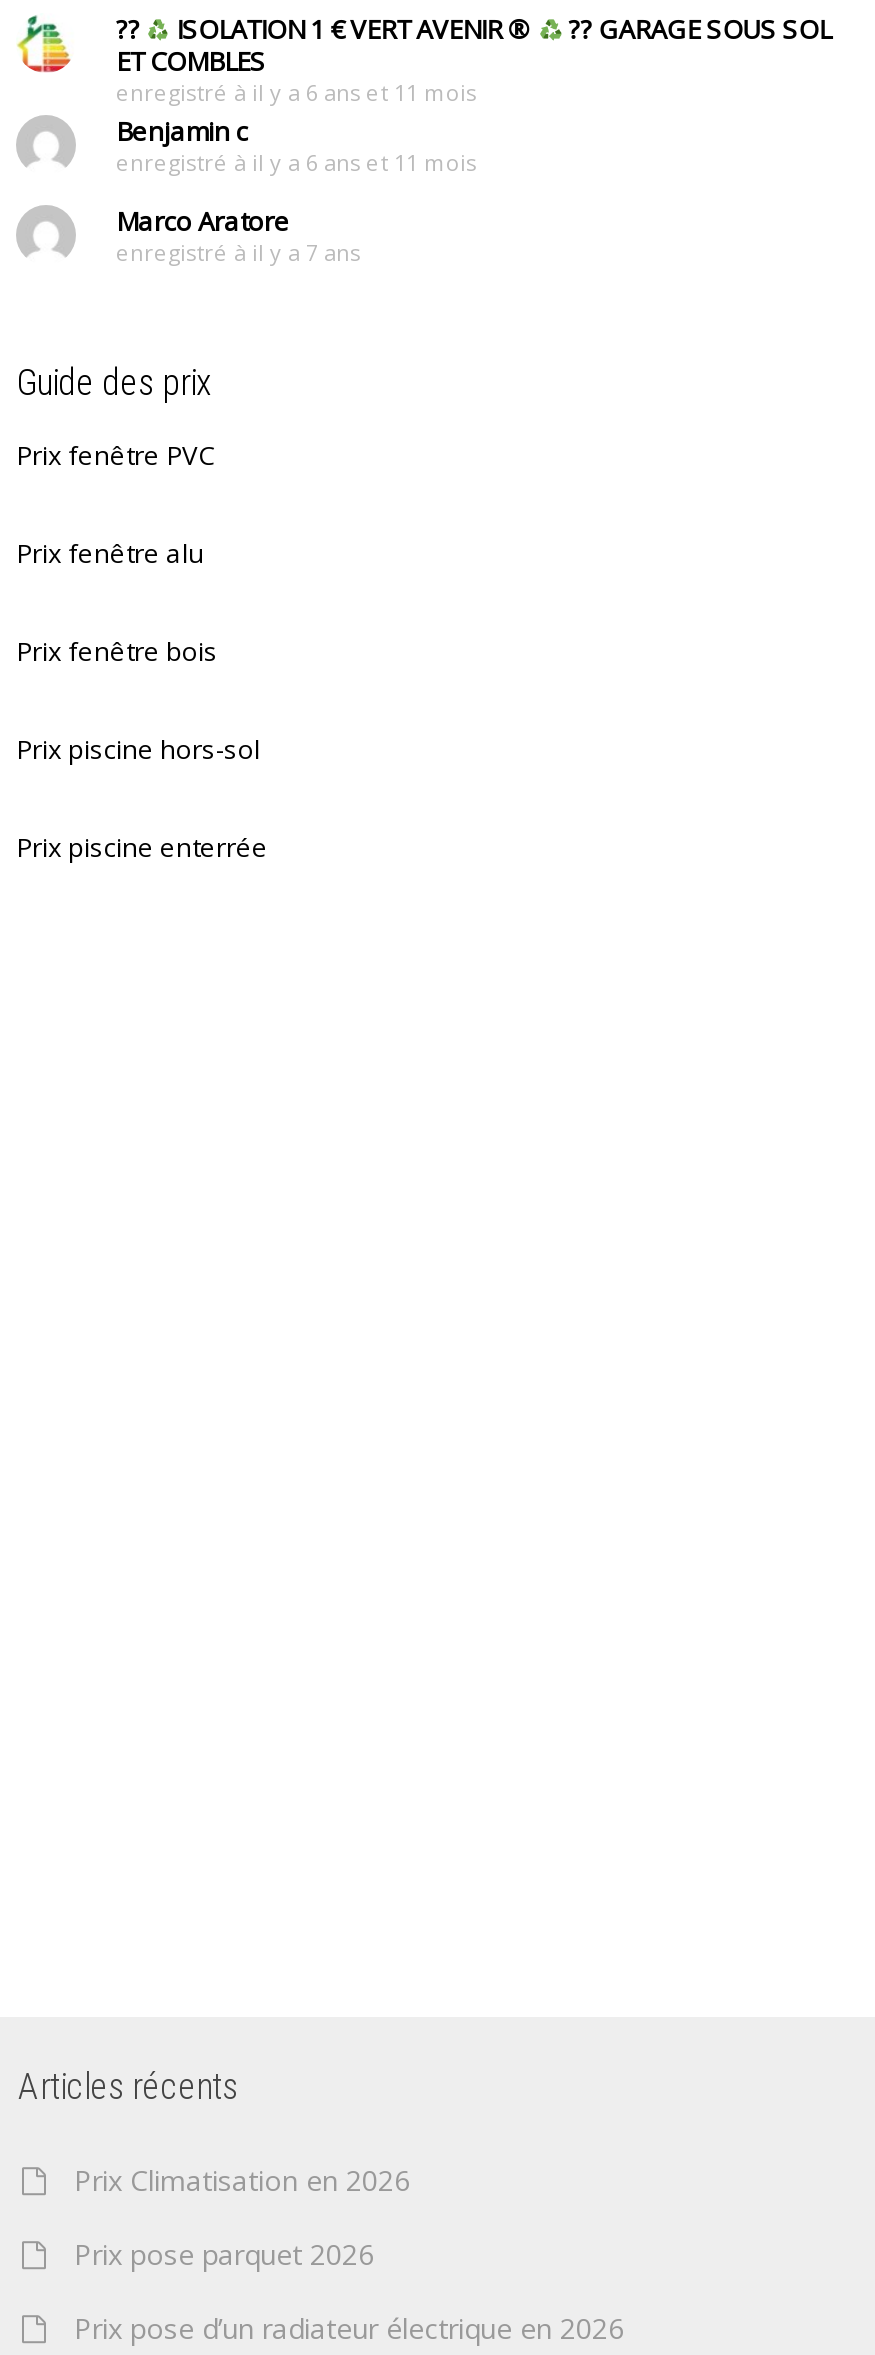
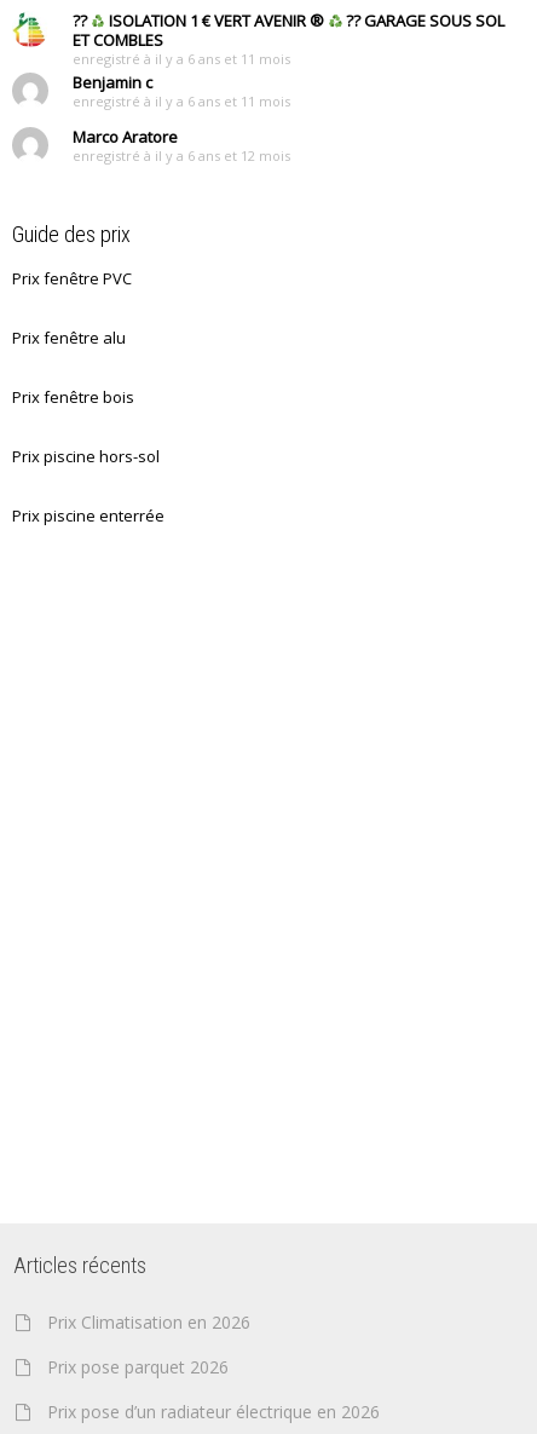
- enregistré à il y a 7 ans
+ enregistré à il y a 6 ans et 12 mois
